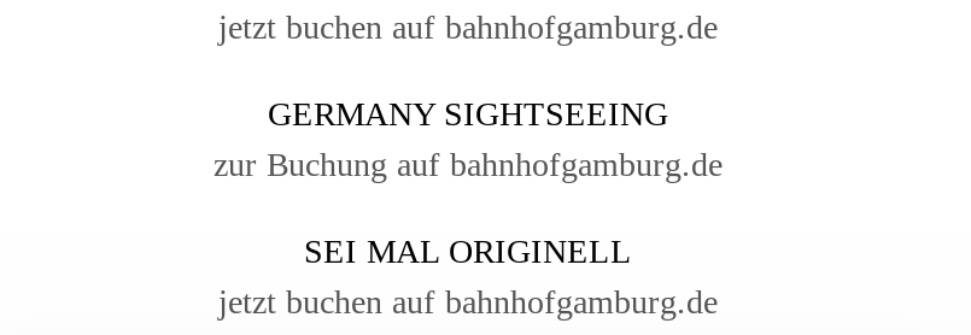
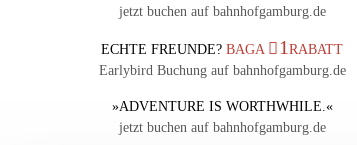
- GERMANY SIGHTSEEING
- zur Buchung auf bahnhofgamburg.de
+ ECHTE FREUNDE? BAGA
+ 1RABATT
+ Earlybird Buchung auf bahnhofgamburg.de

- SEI MAL ORIGINELL
+ »ADVENTURE IS WORTHWHILE.«
